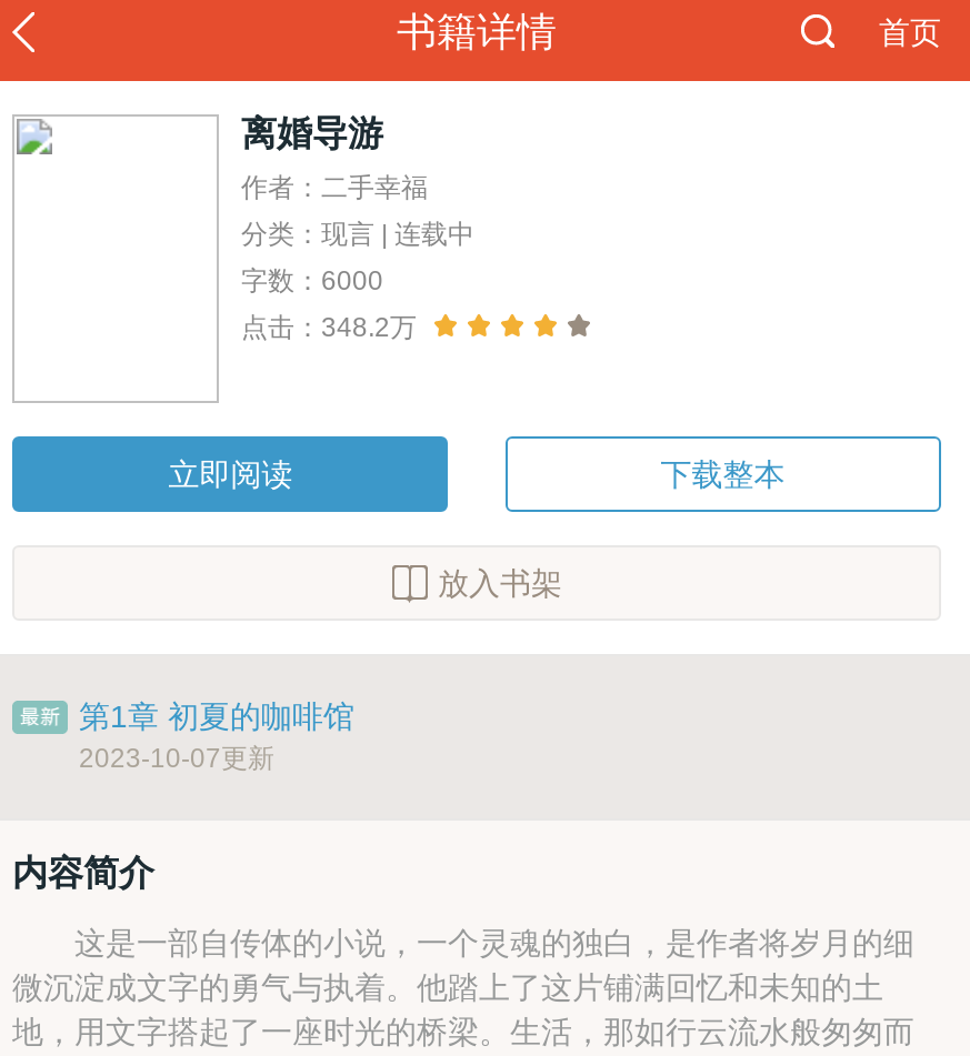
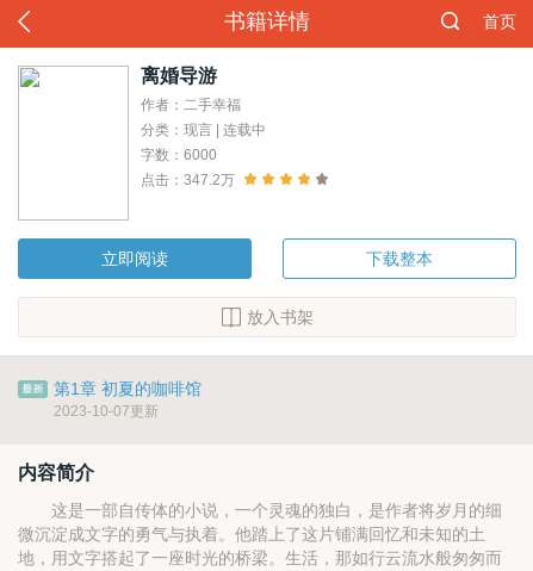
- 点击：348.2万
+ 点击：347.2万
